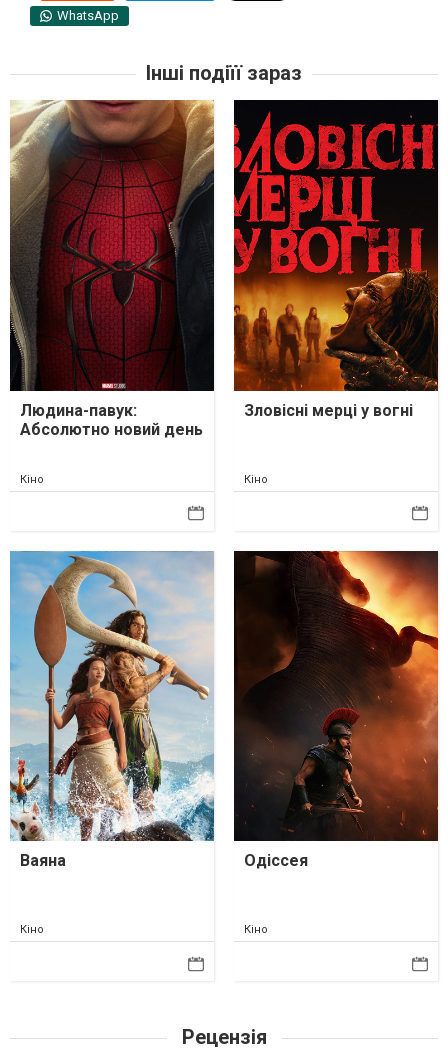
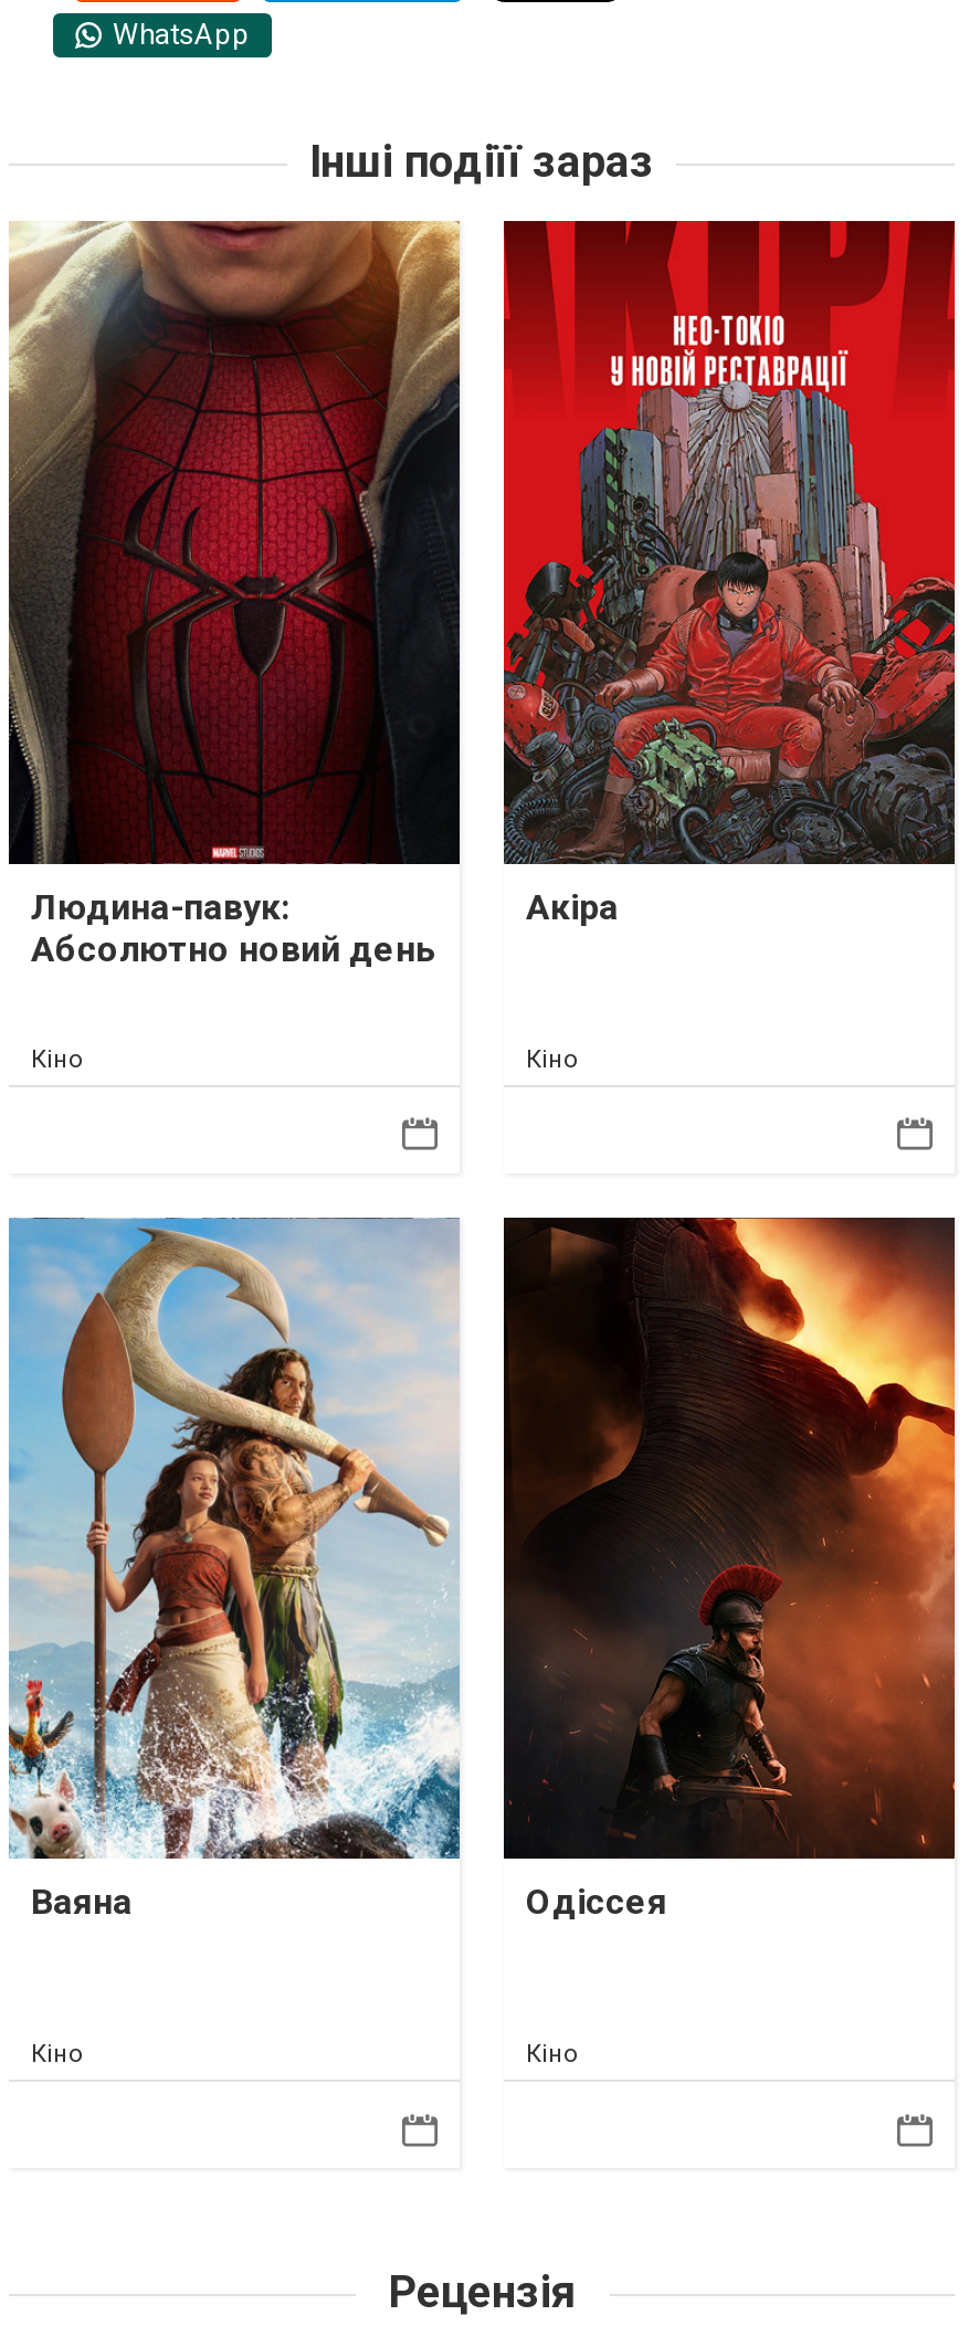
- [image]
- Зловісні мерці у вогні
+ [image]
+ Акіра
